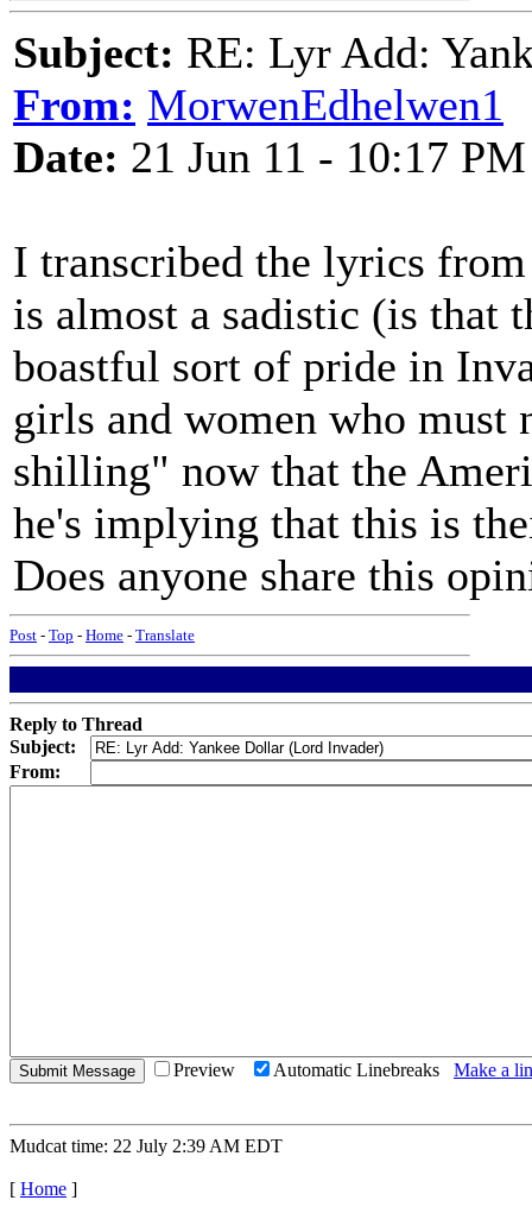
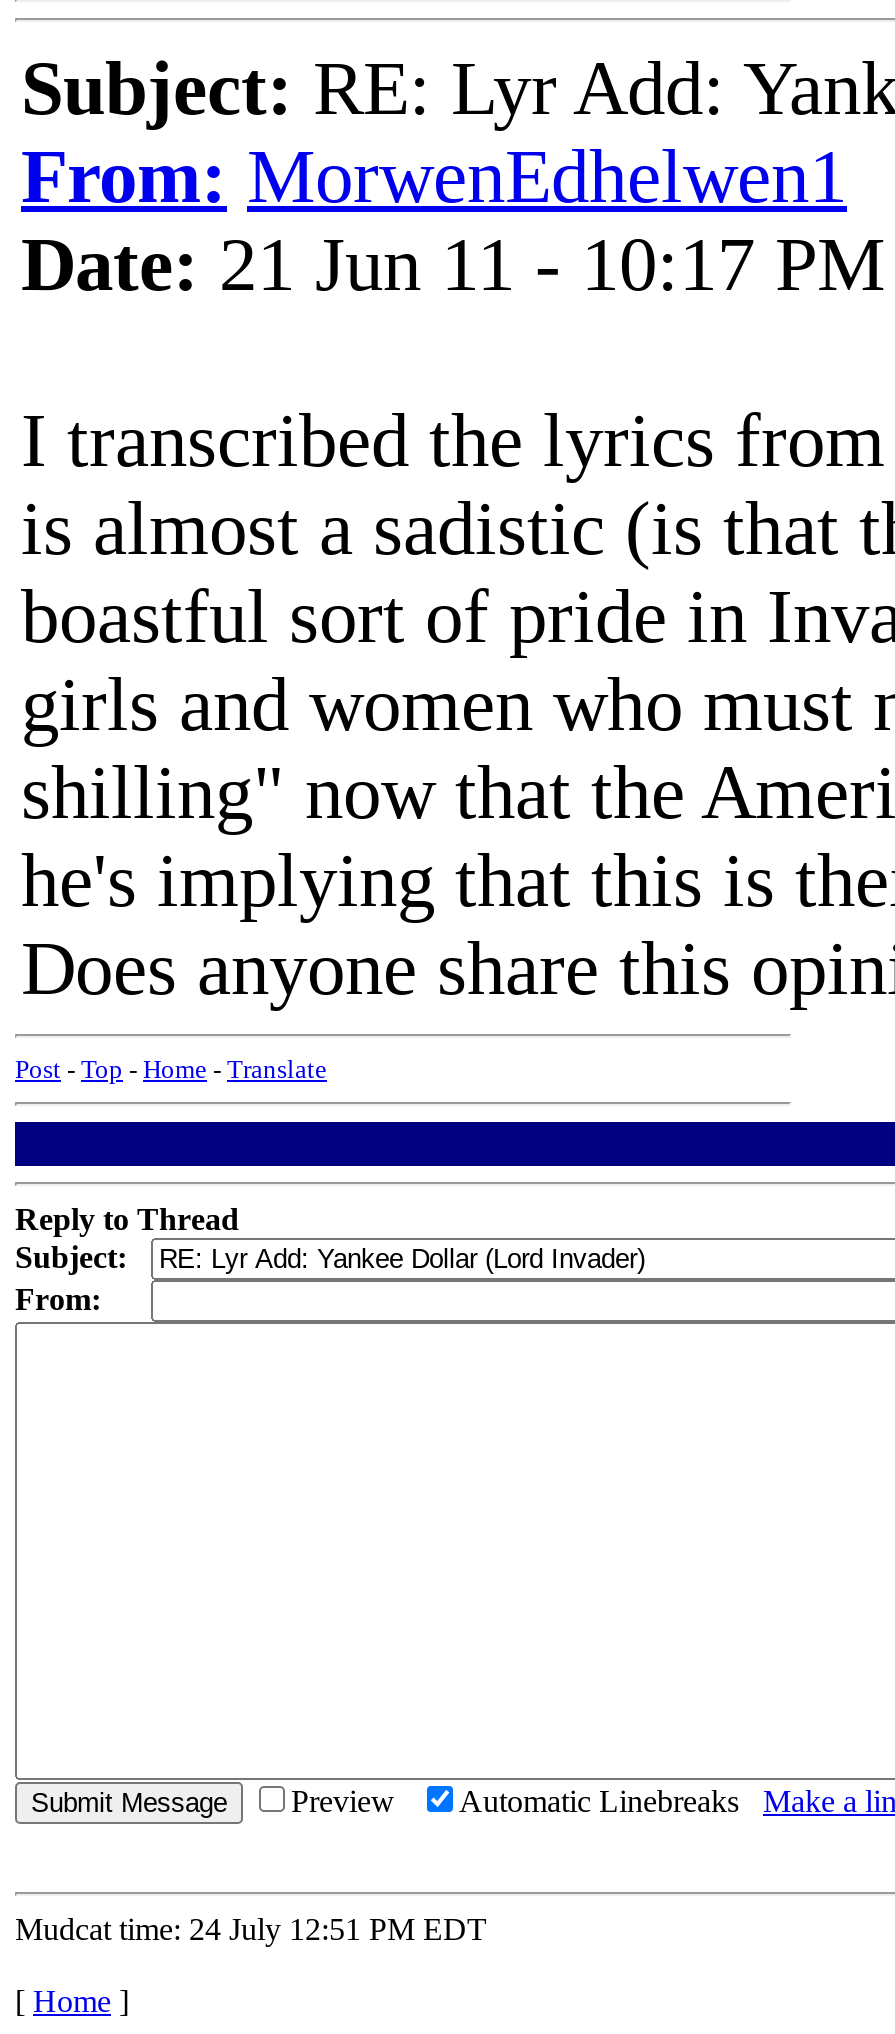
- Mudcat time: 22 July 2:39 AM EDT
+ Mudcat time: 24 July 12:51 PM EDT
